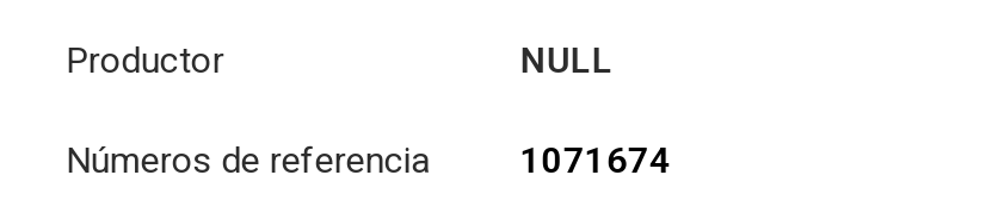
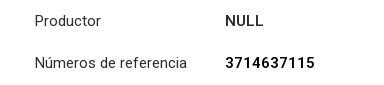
- 1071674
+ 3714637115
